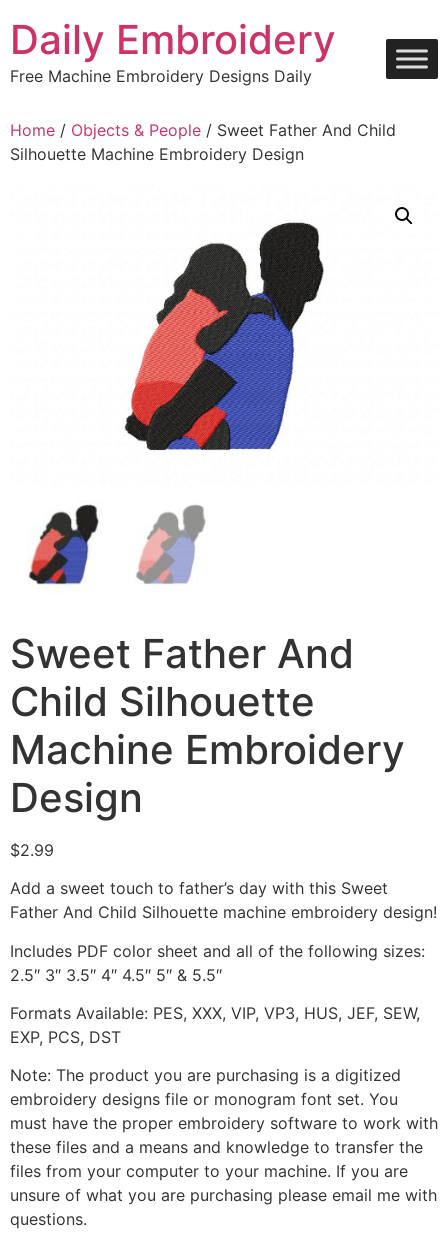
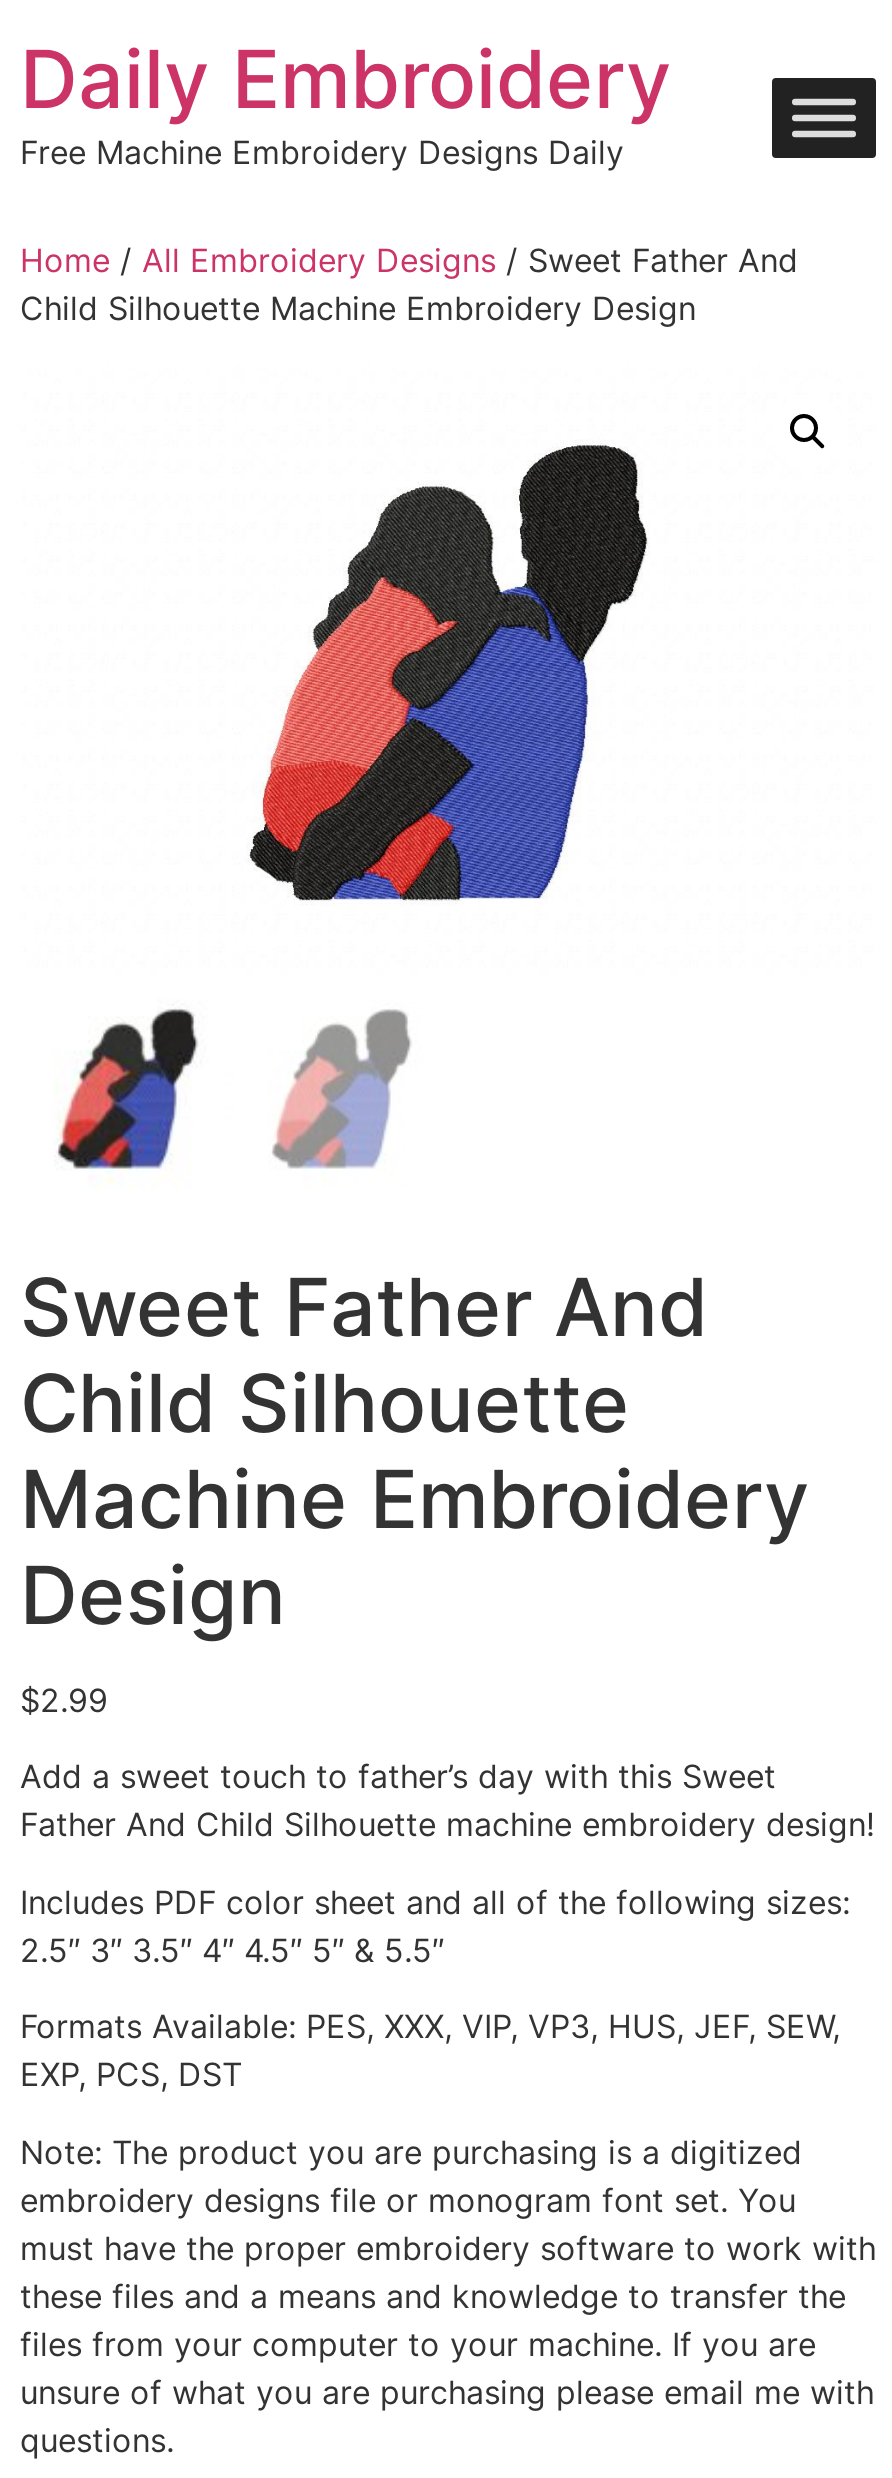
- Home / Objects & People / Sweet Father And Child
- Silhouette Machine Embroidery Design
+ Home / All Embroidery Designs / Sweet Father And
+ Child Silhouette Machine Embroidery Design
